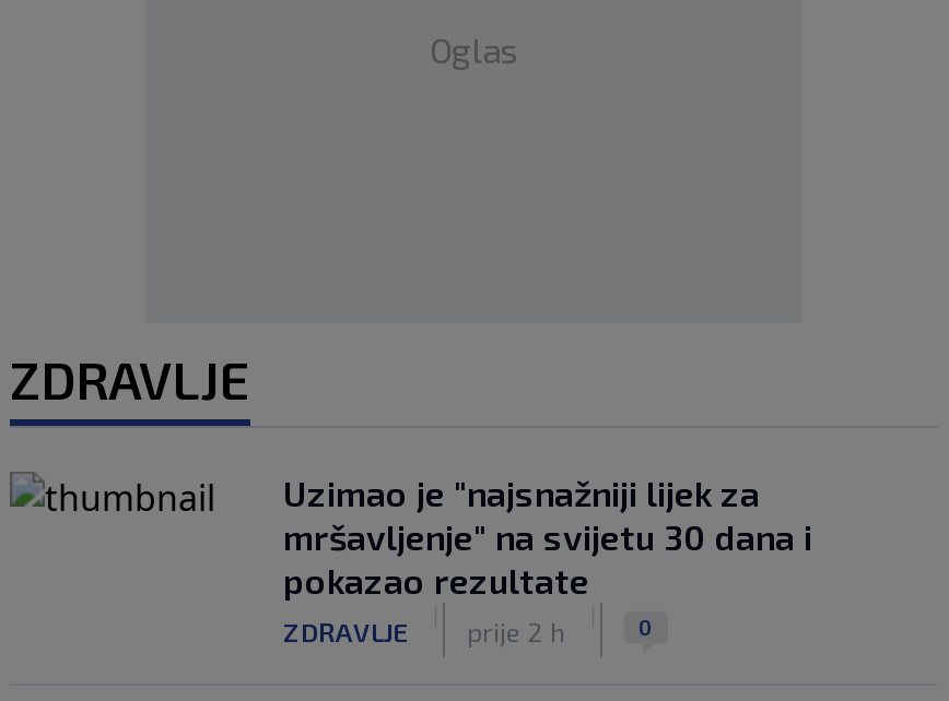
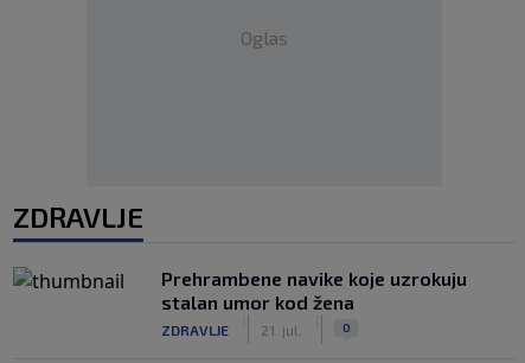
- Uzimao je "najsnažniji lijek za
- mršavljenje" na svijetu 30 dana i
- pokazao rezultate
+ Prehrambene navike koje uzrokuju
+ stalan umor kod žena

- ZDRAVLJE prije 2 h
+ ZDRAVLJE 21. jul.
